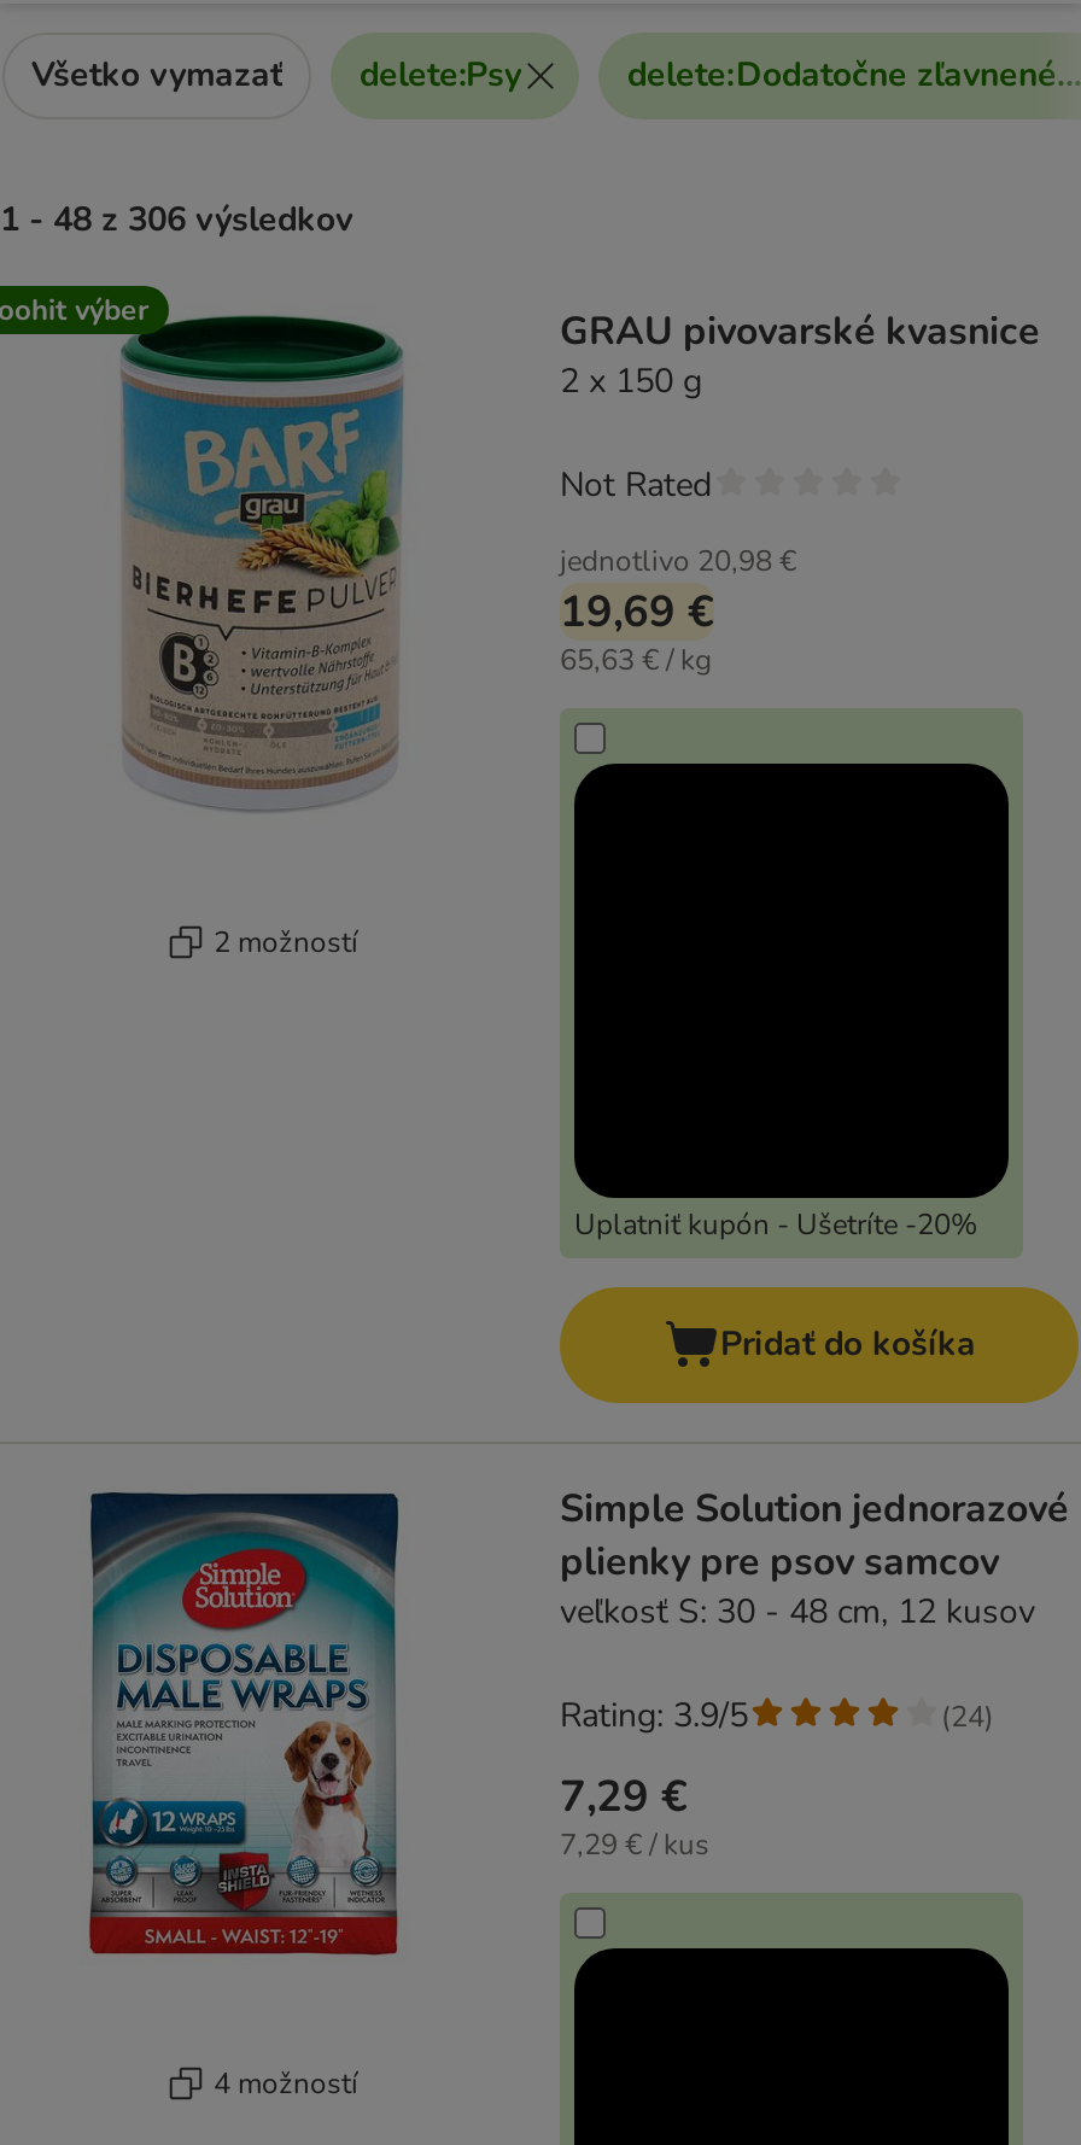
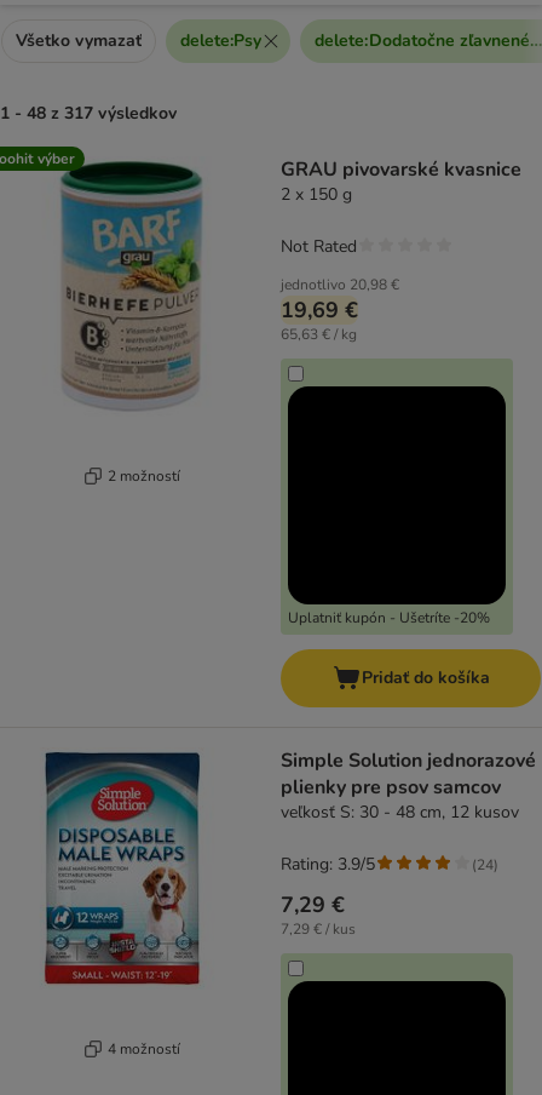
- 1 - 48 z 306 výsledkov
+ 1 - 48 z 317 výsledkov
